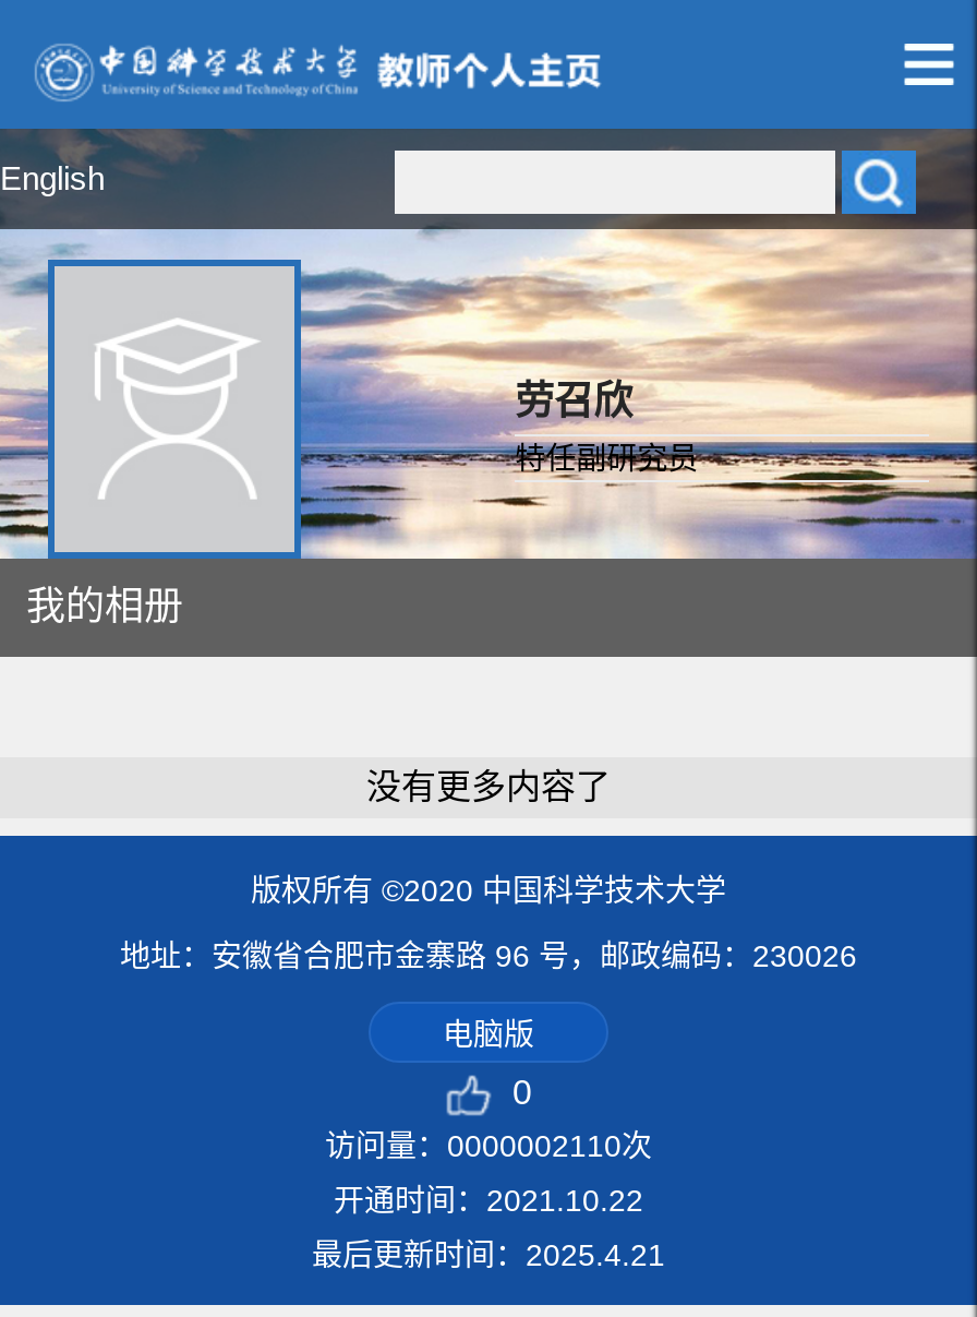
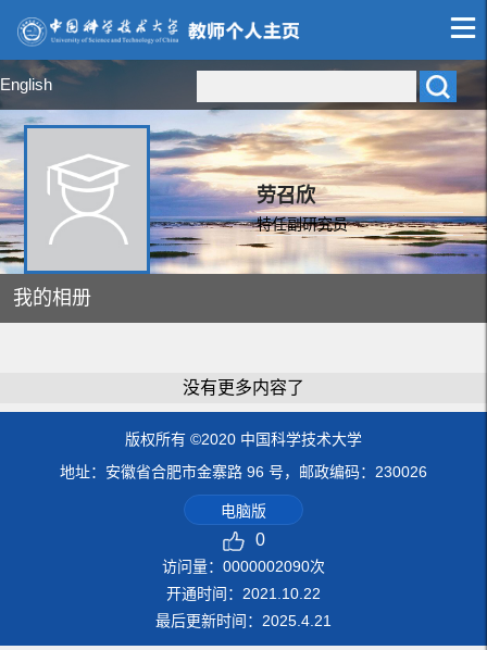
- 访问量：0000002110次
+ 访问量：0000002090次
